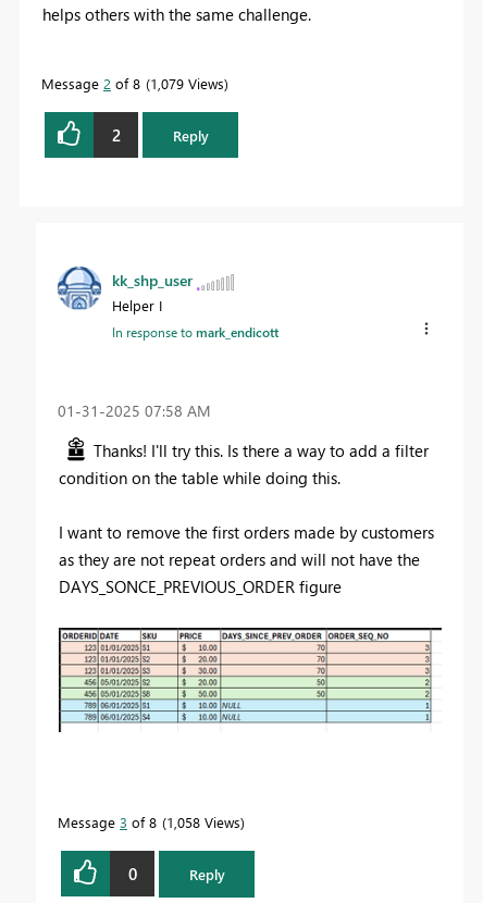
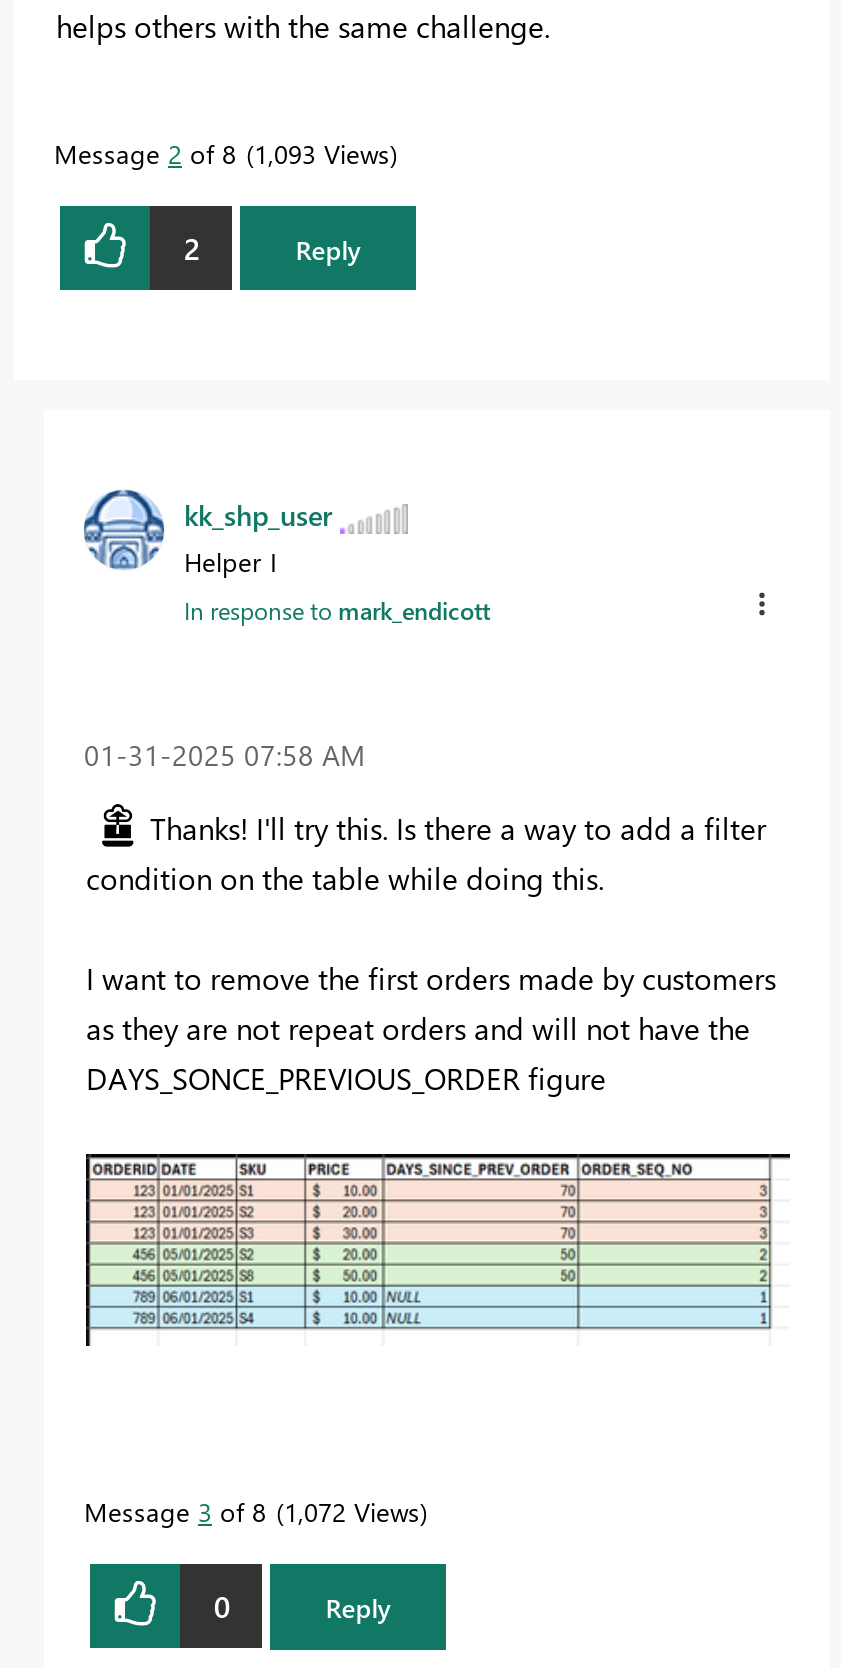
- Message 2 of 8 1,079 Views
+ Message 2 of 8 1,093 Views

- Message 3 of 8 1,058 Views
+ Message 3 of 8 1,072 Views
